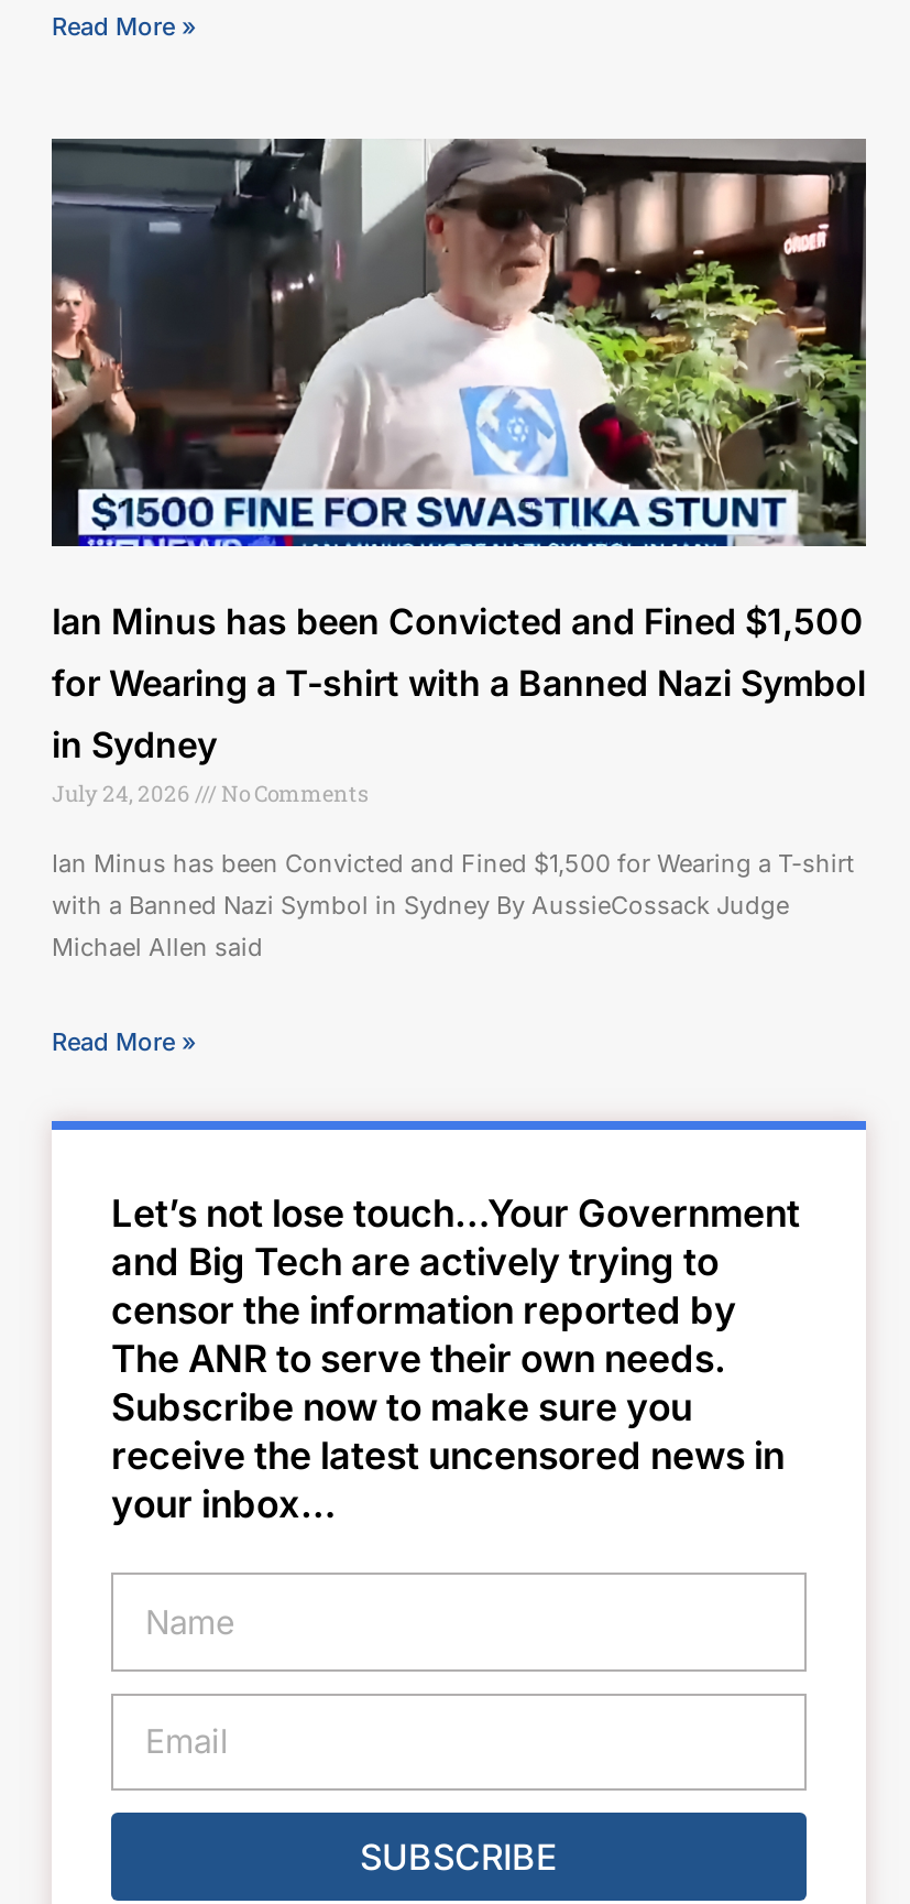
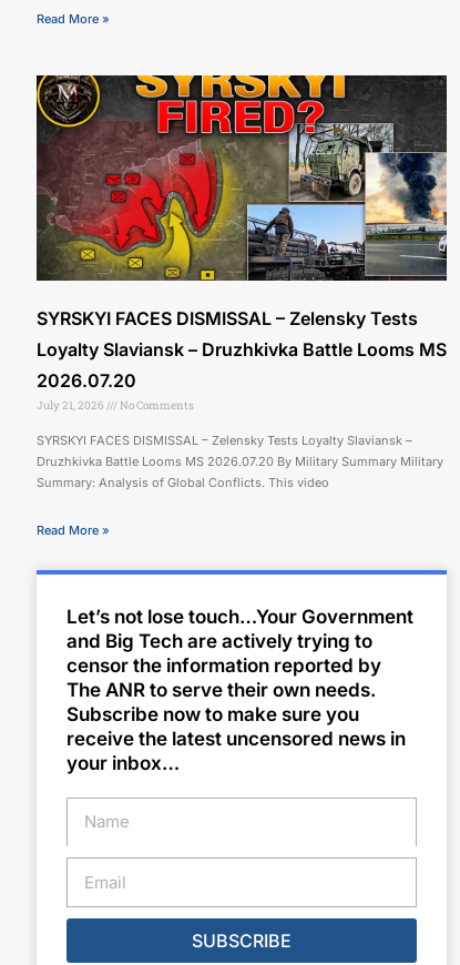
- [image]
- Ian Minus has been Convicted and Fined $1,500
- for Wearing a T-shirt with a Banned Nazi Symbol
- in Sydney
- July 24, 2026
+ [image]
+ SYRSKYI FACES DISMISSAL – Zelensky Tests
+ Loyalty Slaviansk – Druzhkivka Battle Looms MS
+ 2026.07.20
+ July 21, 2026

- Ian Minus has been Convicted and Fined $1,500 for Wearing a T-shirt
- with a Banned Nazi Symbol in Sydney By AussieCossack Judge
- Michael Allen said
+ SYRSKYI FACES DISMISSAL – Zelensky Tests Loyalty Slaviansk –
+ Druzhkivka Battle Looms MS 2026.07.20 By Military Summary Military
+ Summary: Analysis of Global Conflicts. This video
